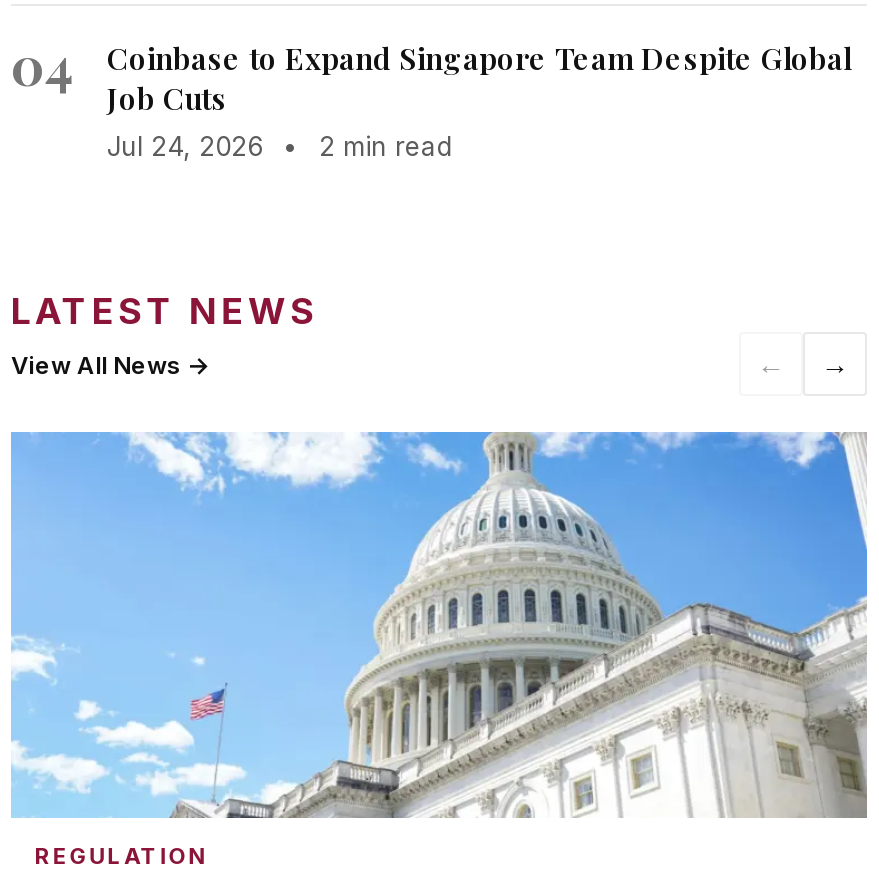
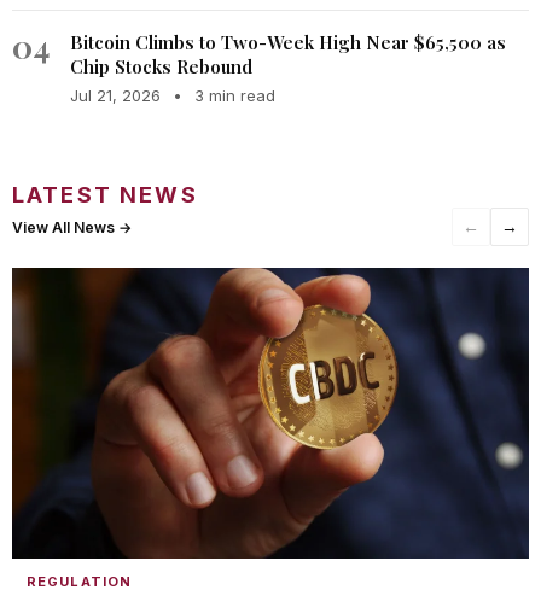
- Coinbase to Expand Singapore Team Despite Global
- Job Cuts
- Jul 24, 2026 • 2 min read
+ Bitcoin Climbs to Two-Week High Near $65,500 as
+ Chip Stocks Rebound
+ Jul 21, 2026 • 3 min read

- [image]
+ [image]
